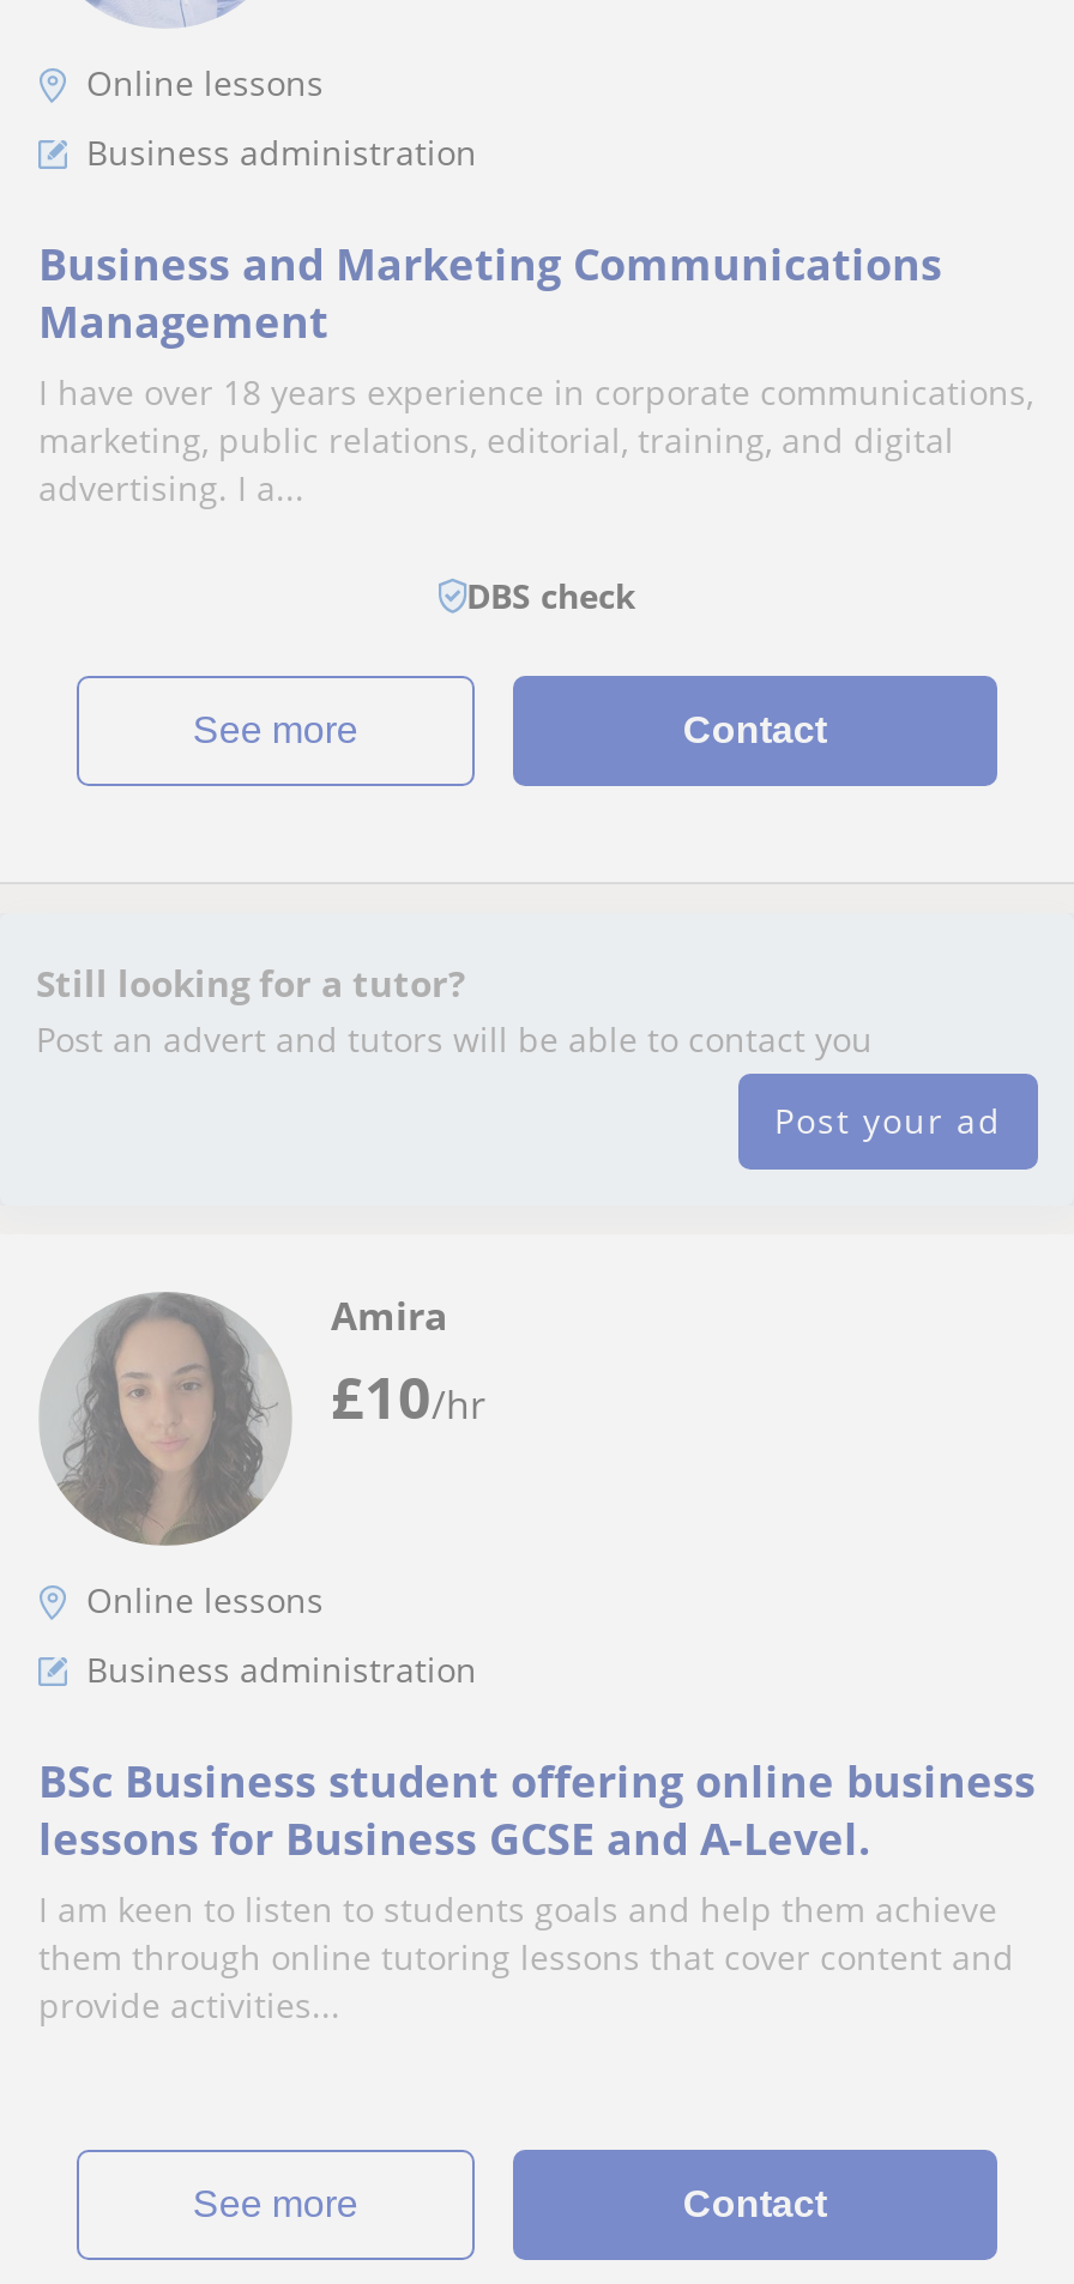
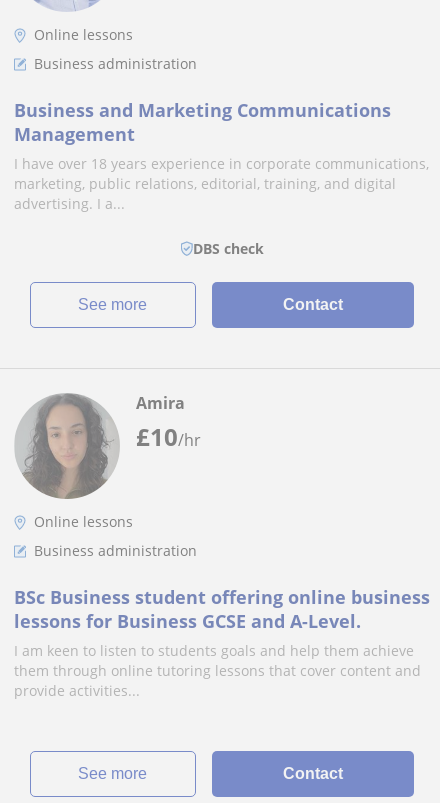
- Still looking for a tutor?
- Post an advert and tutors will be able to contact you
- Post your ad
